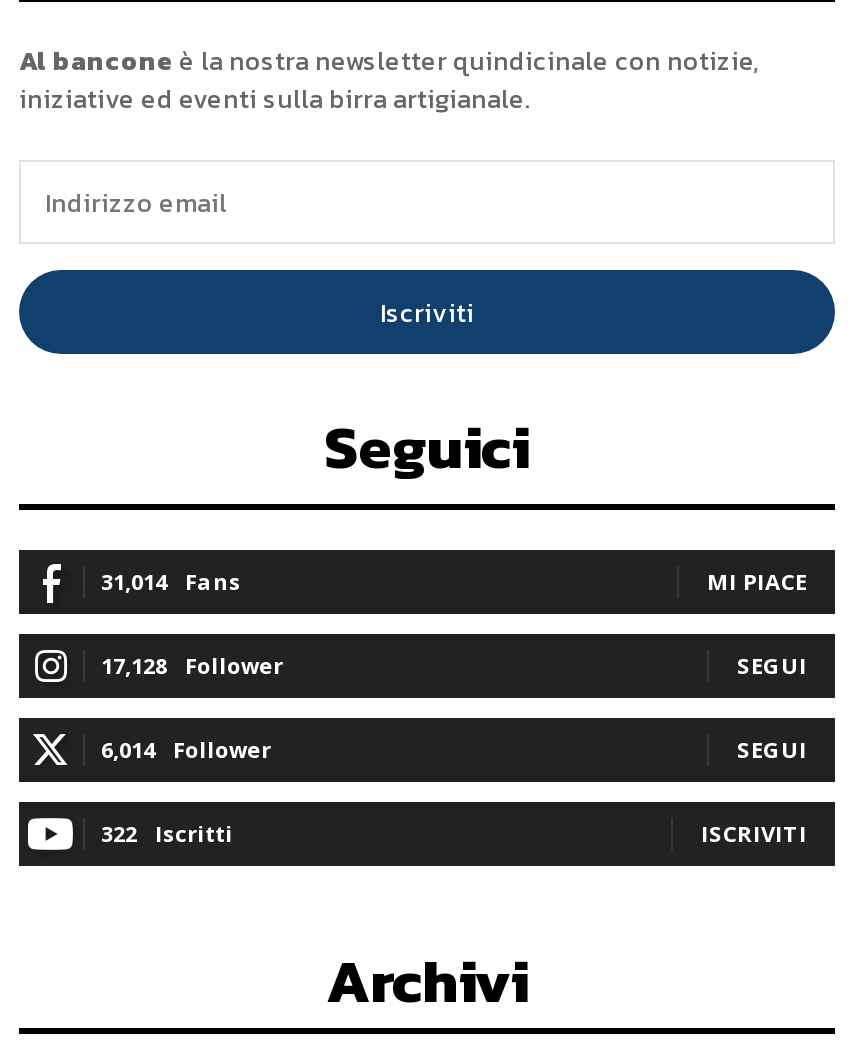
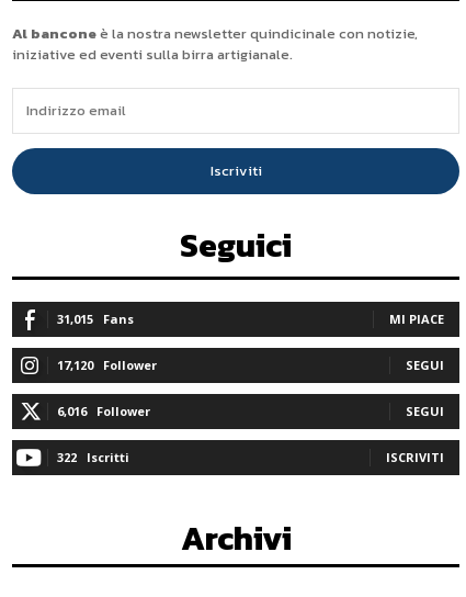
- 31,014 Fans
+ 31,015 Fans

- 17,128 Follower
+ 17,120 Follower

- 6,014 Follower
+ 6,016 Follower
